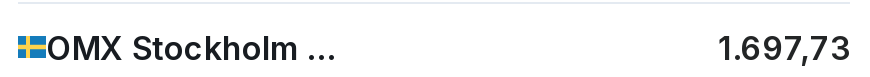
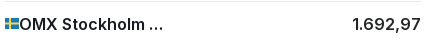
- 1.697,73
+ 1.692,97
